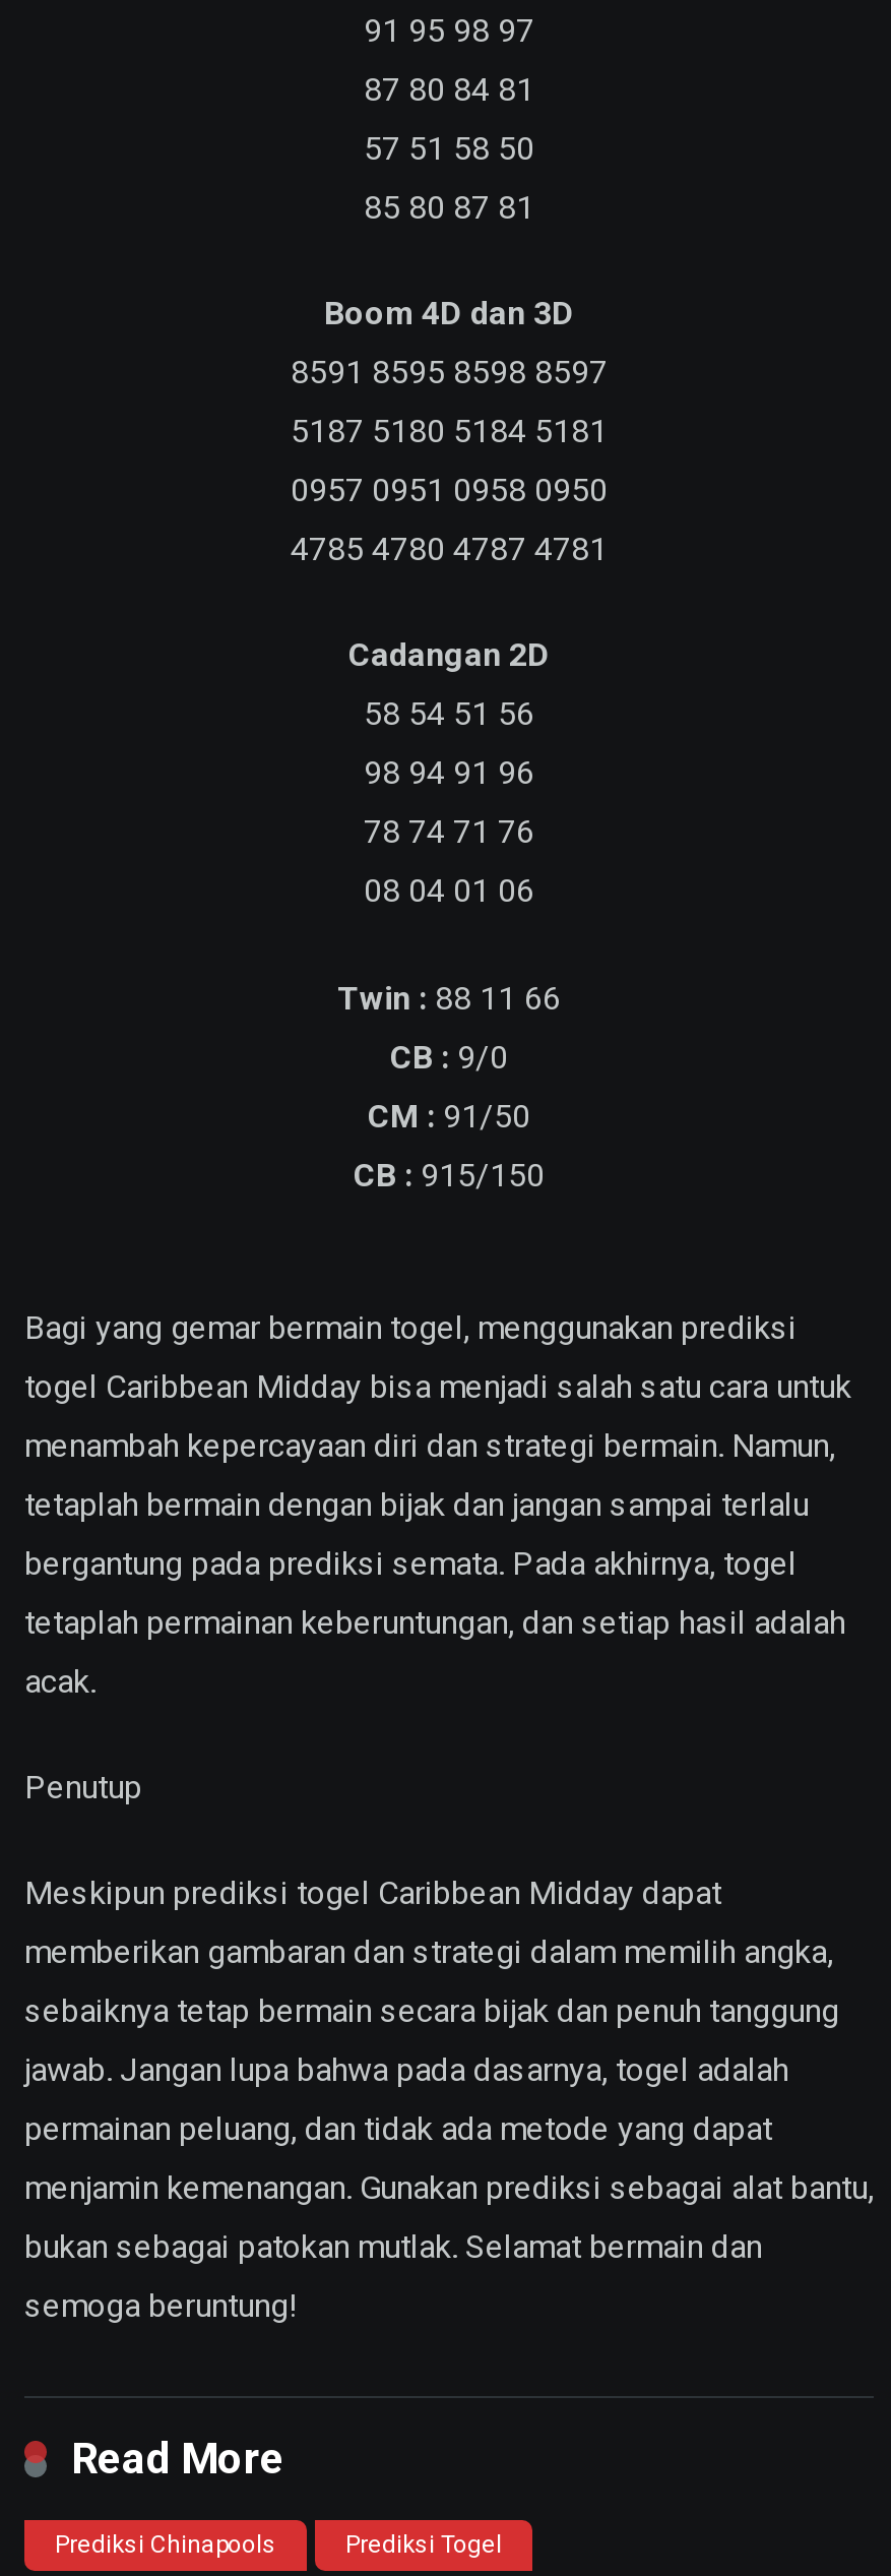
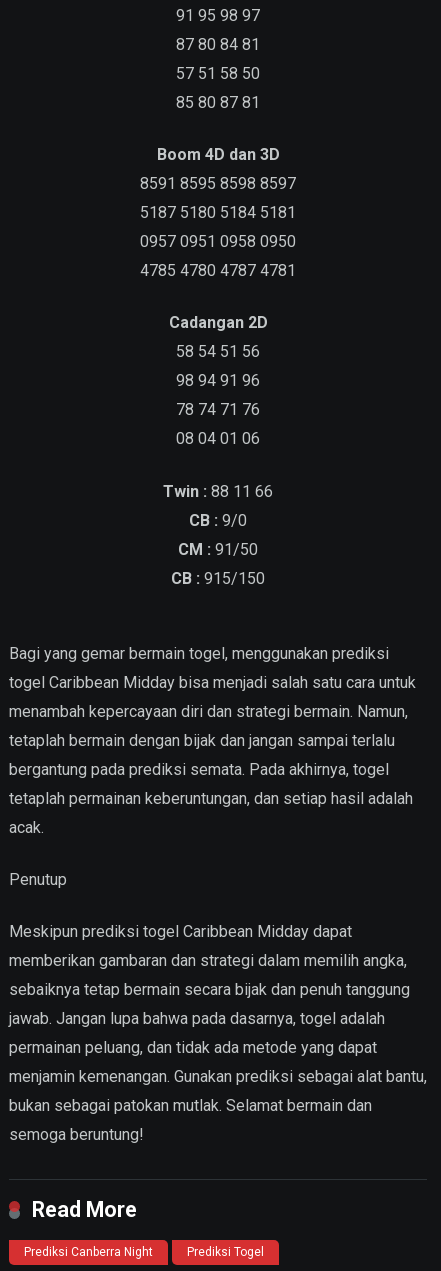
- Prediksi Chinapools
+ Prediksi Canberra Night
